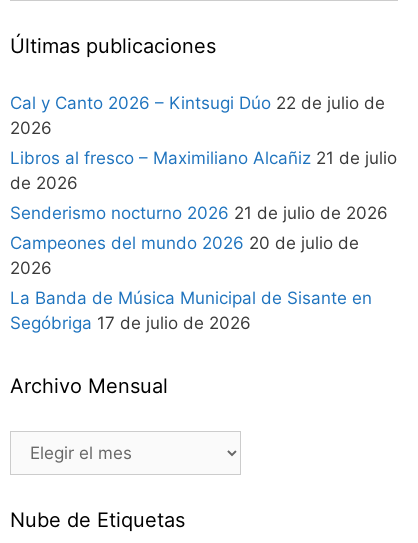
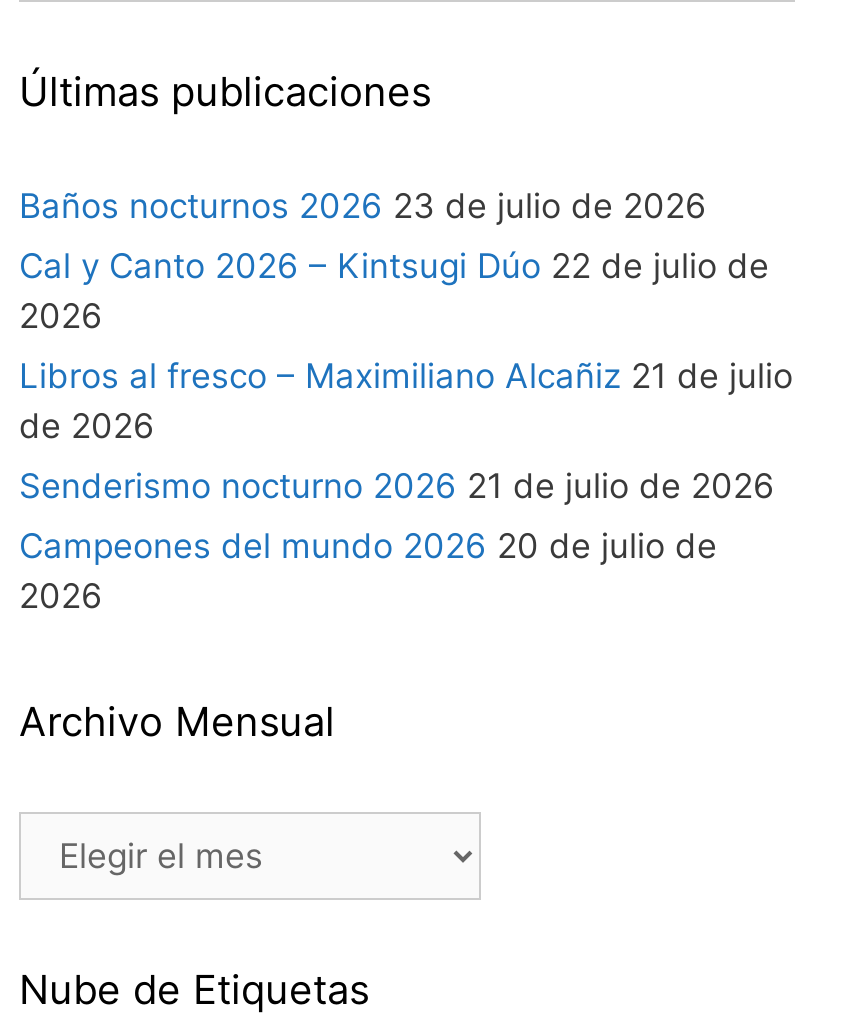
+ Baños nocturnos 2026 23 de julio de 2026

moved down: Cal y Canto 2026 – Kintsugi Dúo 22 de julio de | 2026 | Libros al fresco – Maximiliano Alcañiz 21 de julio | de 2026 | Senderismo nocturno 2026 21 de julio de 2026 | Campeones del mundo 2026 20 de julio de | 2026

- La Banda de Música Municipal de Sisante en
- Segóbriga 17 de julio de 2026
